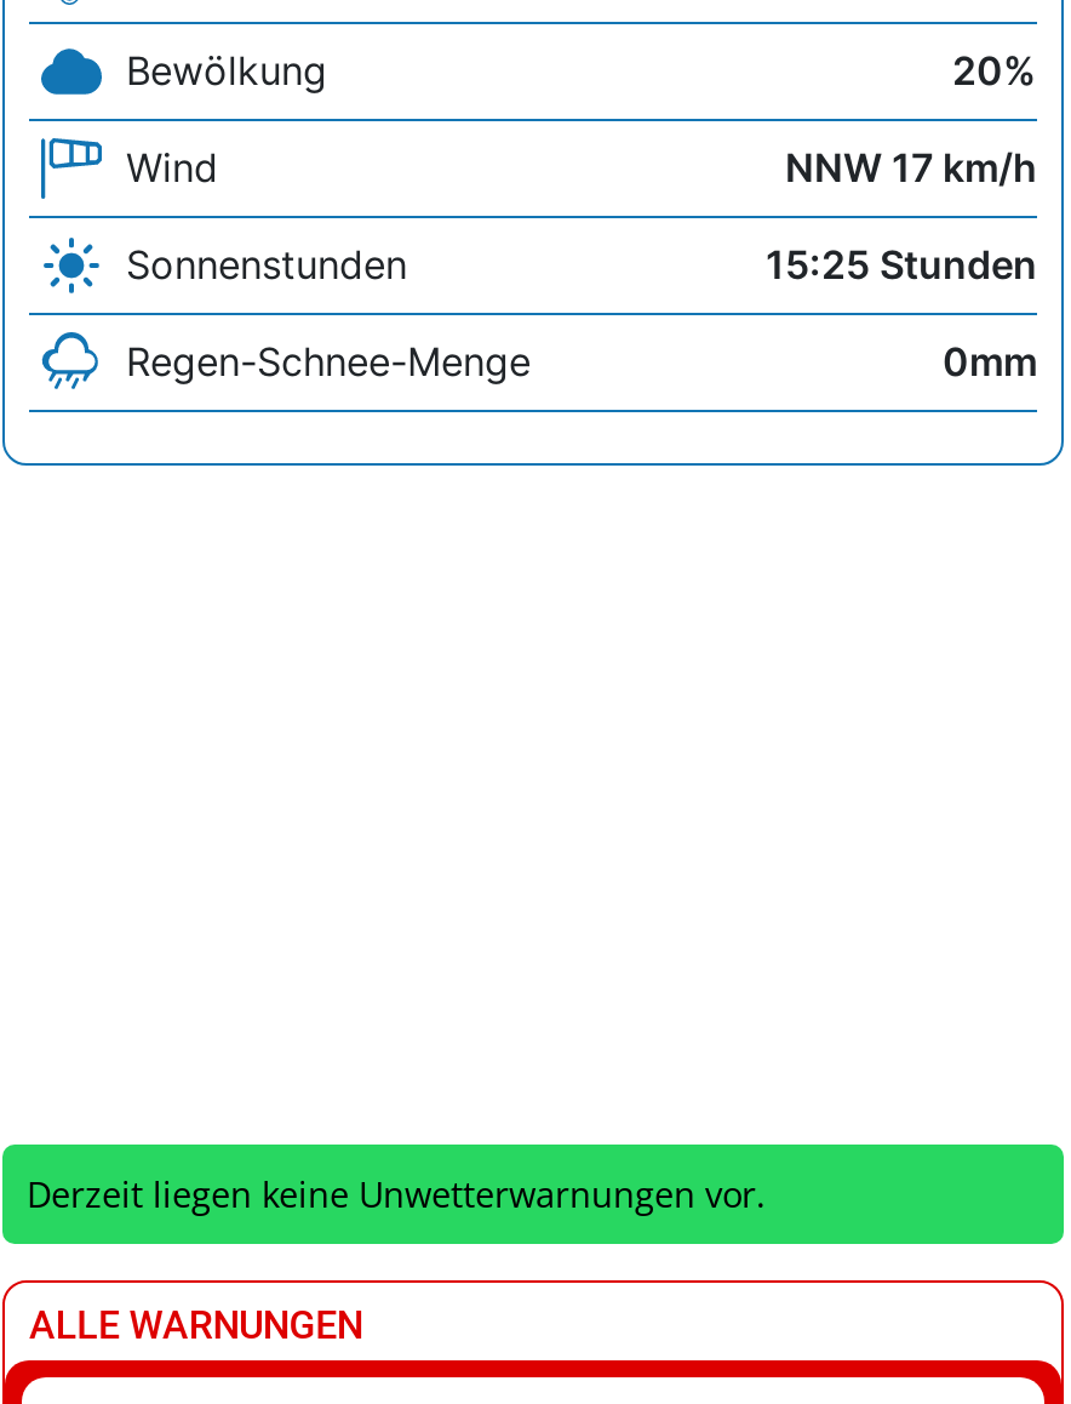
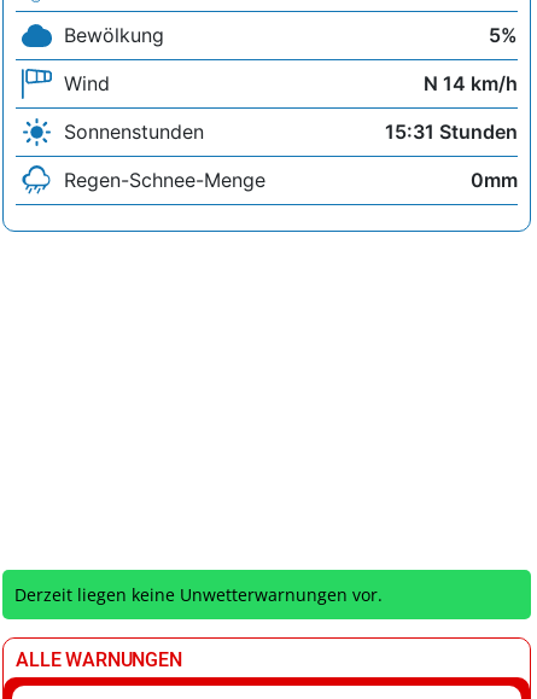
- 20%
+ 5%

- NNW 17 km/h
+ N 14 km/h

- 15:25 Stunden
+ 15:31 Stunden
